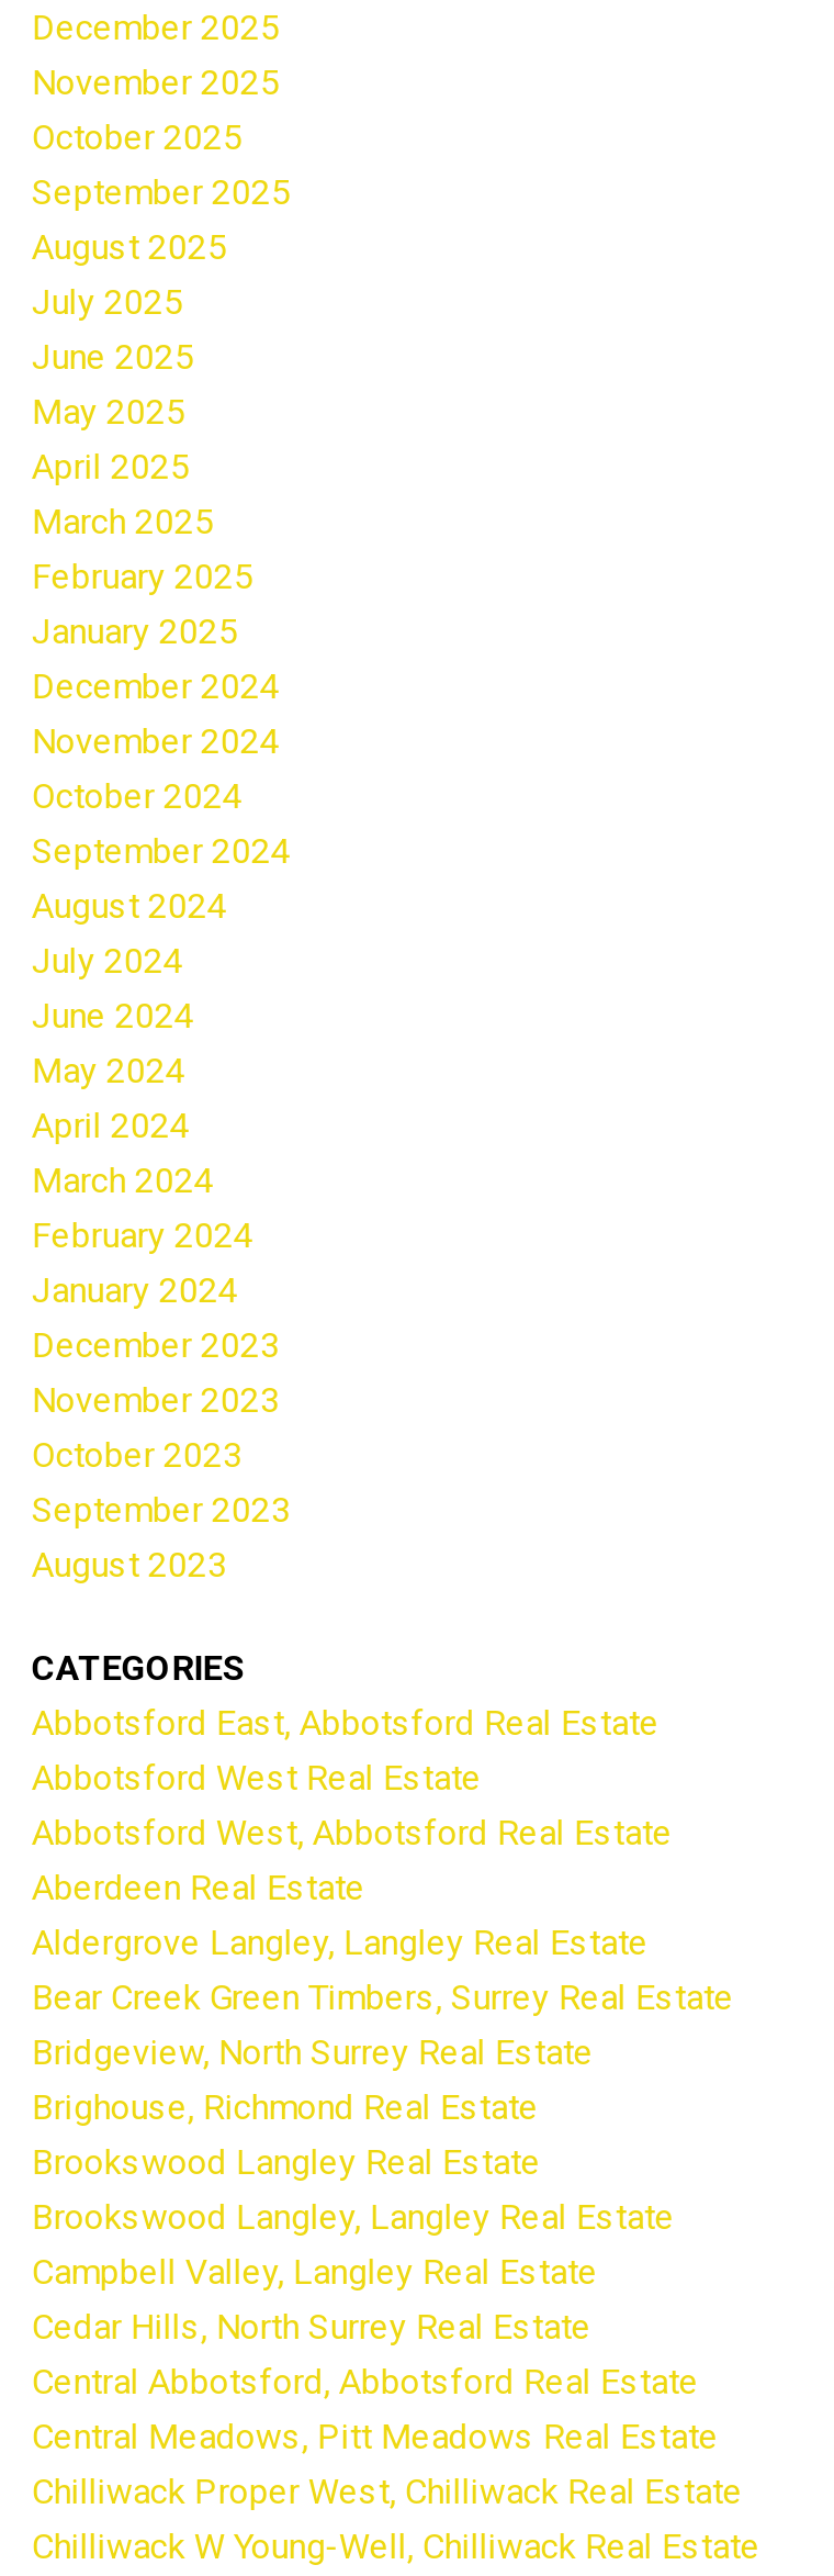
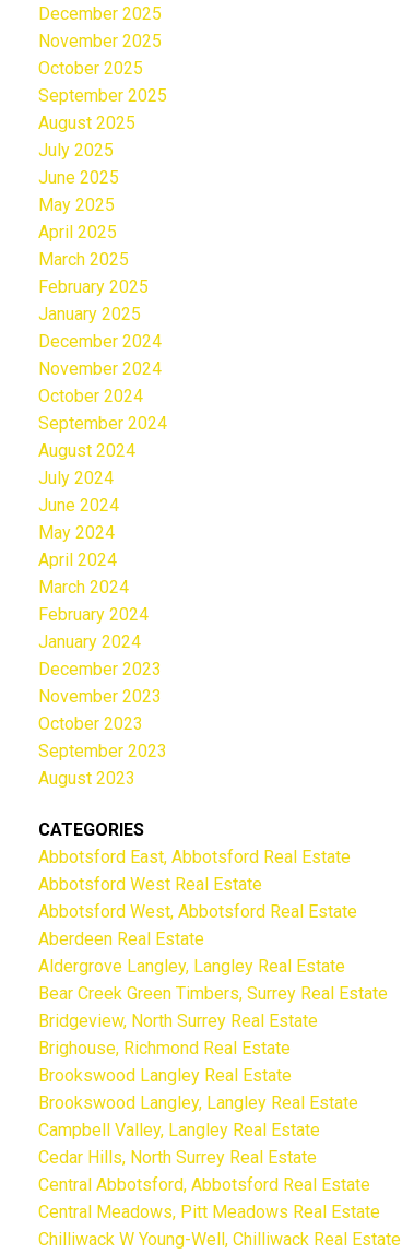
- Chilliwack Proper West, Chilliwack Real Estate
